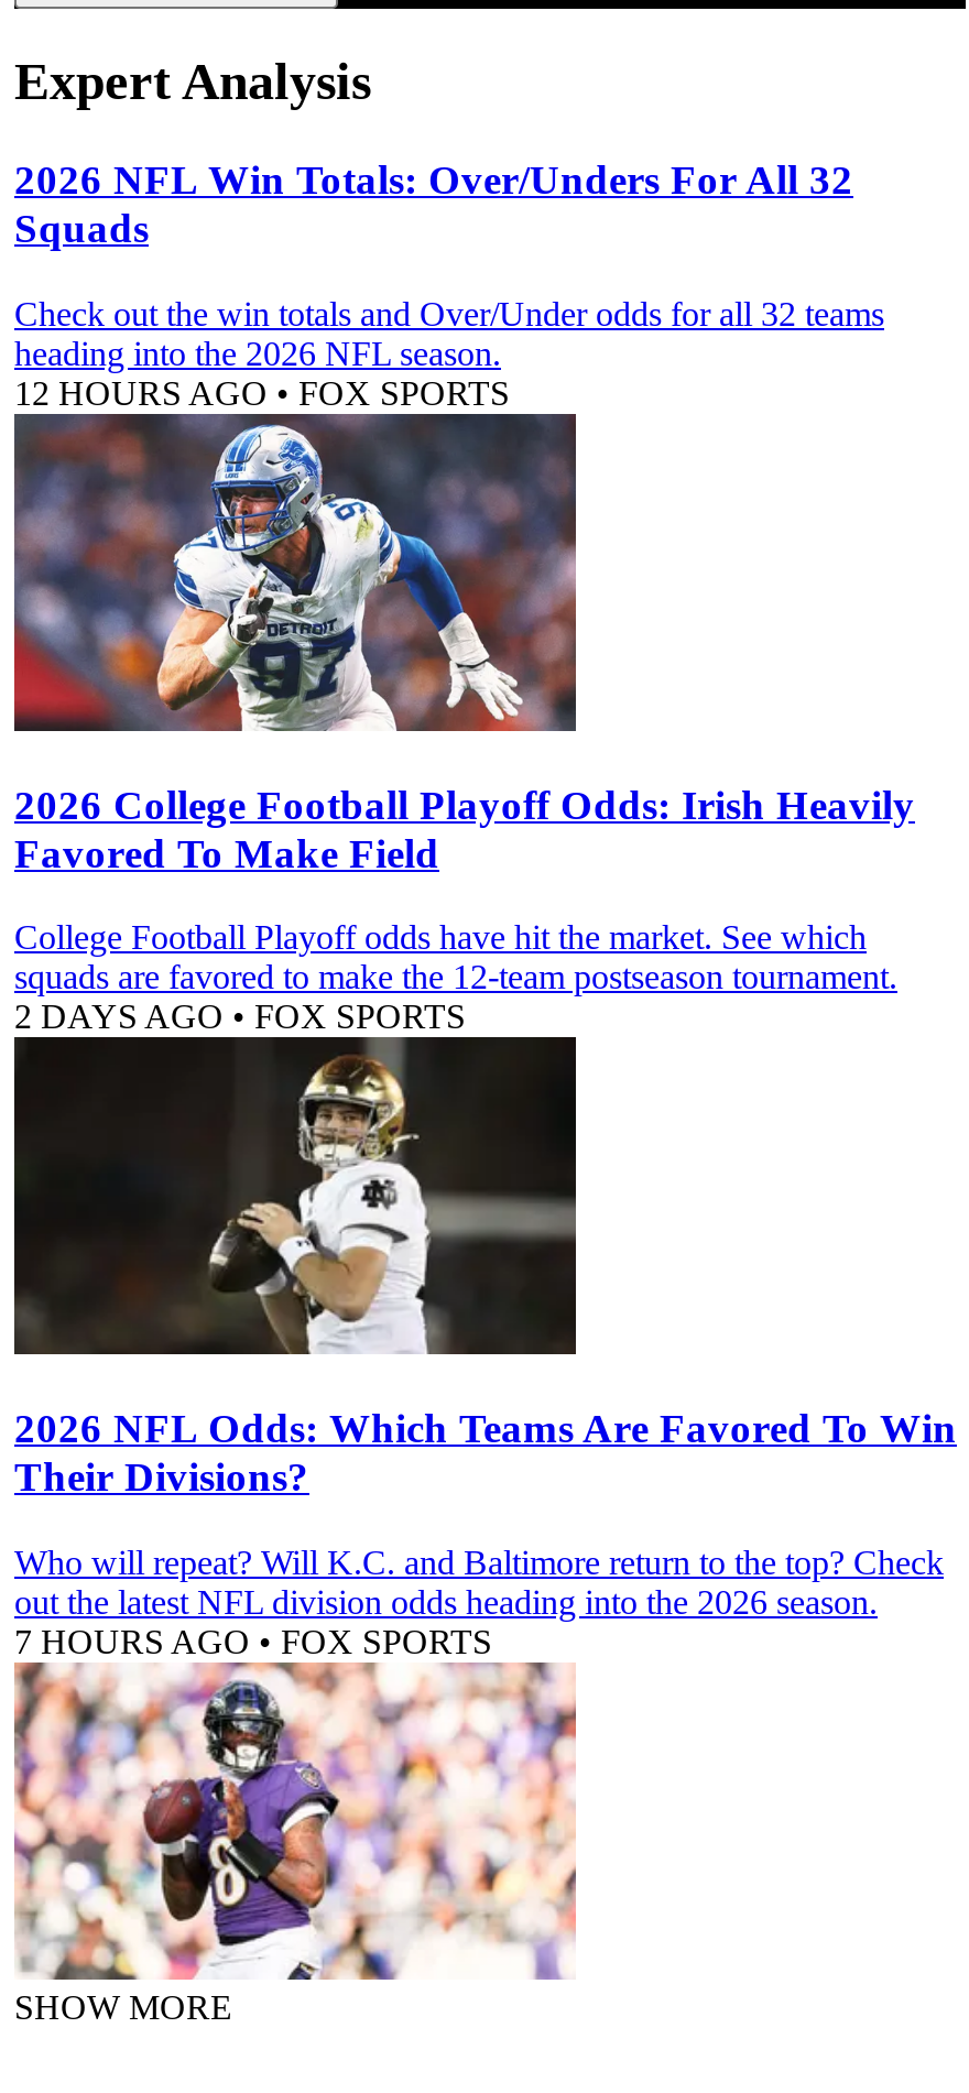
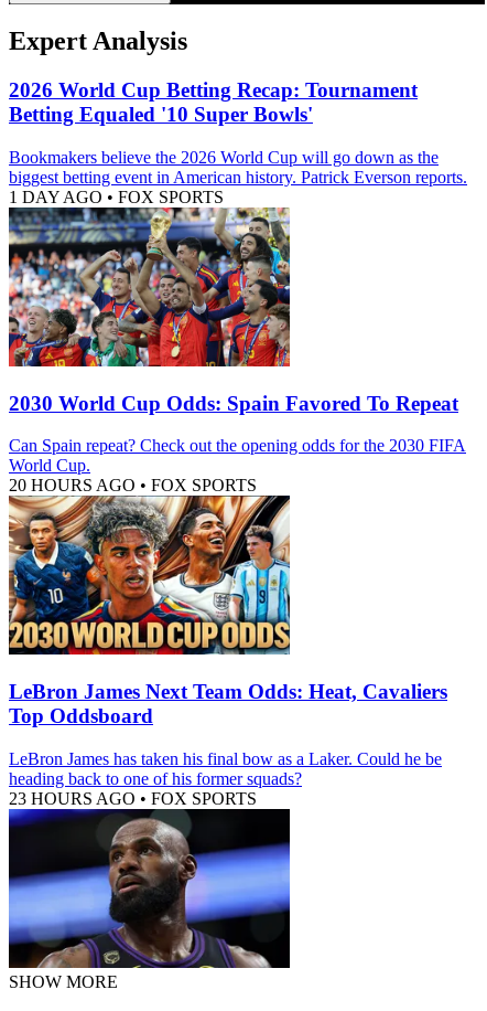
- 2026 NFL Win Totals: Over/Unders For All 32
- Squads
+ 2026 World Cup Betting Recap: Tournament
+ Betting Equaled '10 Super Bowls'

- Check out the win totals and Over/Under odds for all 32 teams
- heading into the 2026 NFL season.
- 12 HOURS AGO • FOX SPORTS
+ Bookmakers believe the 2026 World Cup will go down as the
+ biggest betting event in American history. Patrick Everson reports.
+ 1 DAY AGO • FOX SPORTS

- [image]
- 2026 College Football Playoff Odds: Irish Heavily
- Favored To Make Field
+ [image]
+ 2030 World Cup Odds: Spain Favored To Repeat

- College Football Playoff odds have hit the market. See which
- squads are favored to make the 12-team postseason tournament.
- 2 DAYS AGO • FOX SPORTS
+ Can Spain repeat? Check out the opening odds for the 2030 FIFA
+ World Cup.
+ 20 HOURS AGO • FOX SPORTS

- [image]
- 2026 NFL Odds: Which Teams Are Favored To Win
- Their Divisions?
+ [image]
+ LeBron James Next Team Odds: Heat, Cavaliers
+ Top Oddsboard

- Who will repeat? Will K.C. and Baltimore return to the top? Check
- out the latest NFL division odds heading into the 2026 season.
- 7 HOURS AGO • FOX SPORTS
+ LeBron James has taken his final bow as a Laker. Could he be
+ heading back to one of his former squads?
+ 23 HOURS AGO • FOX SPORTS

- [image]
+ [image]
